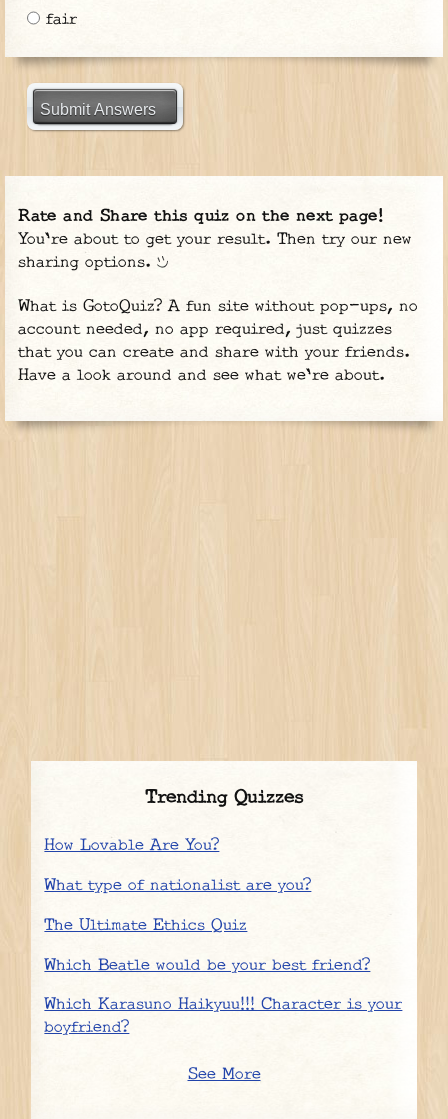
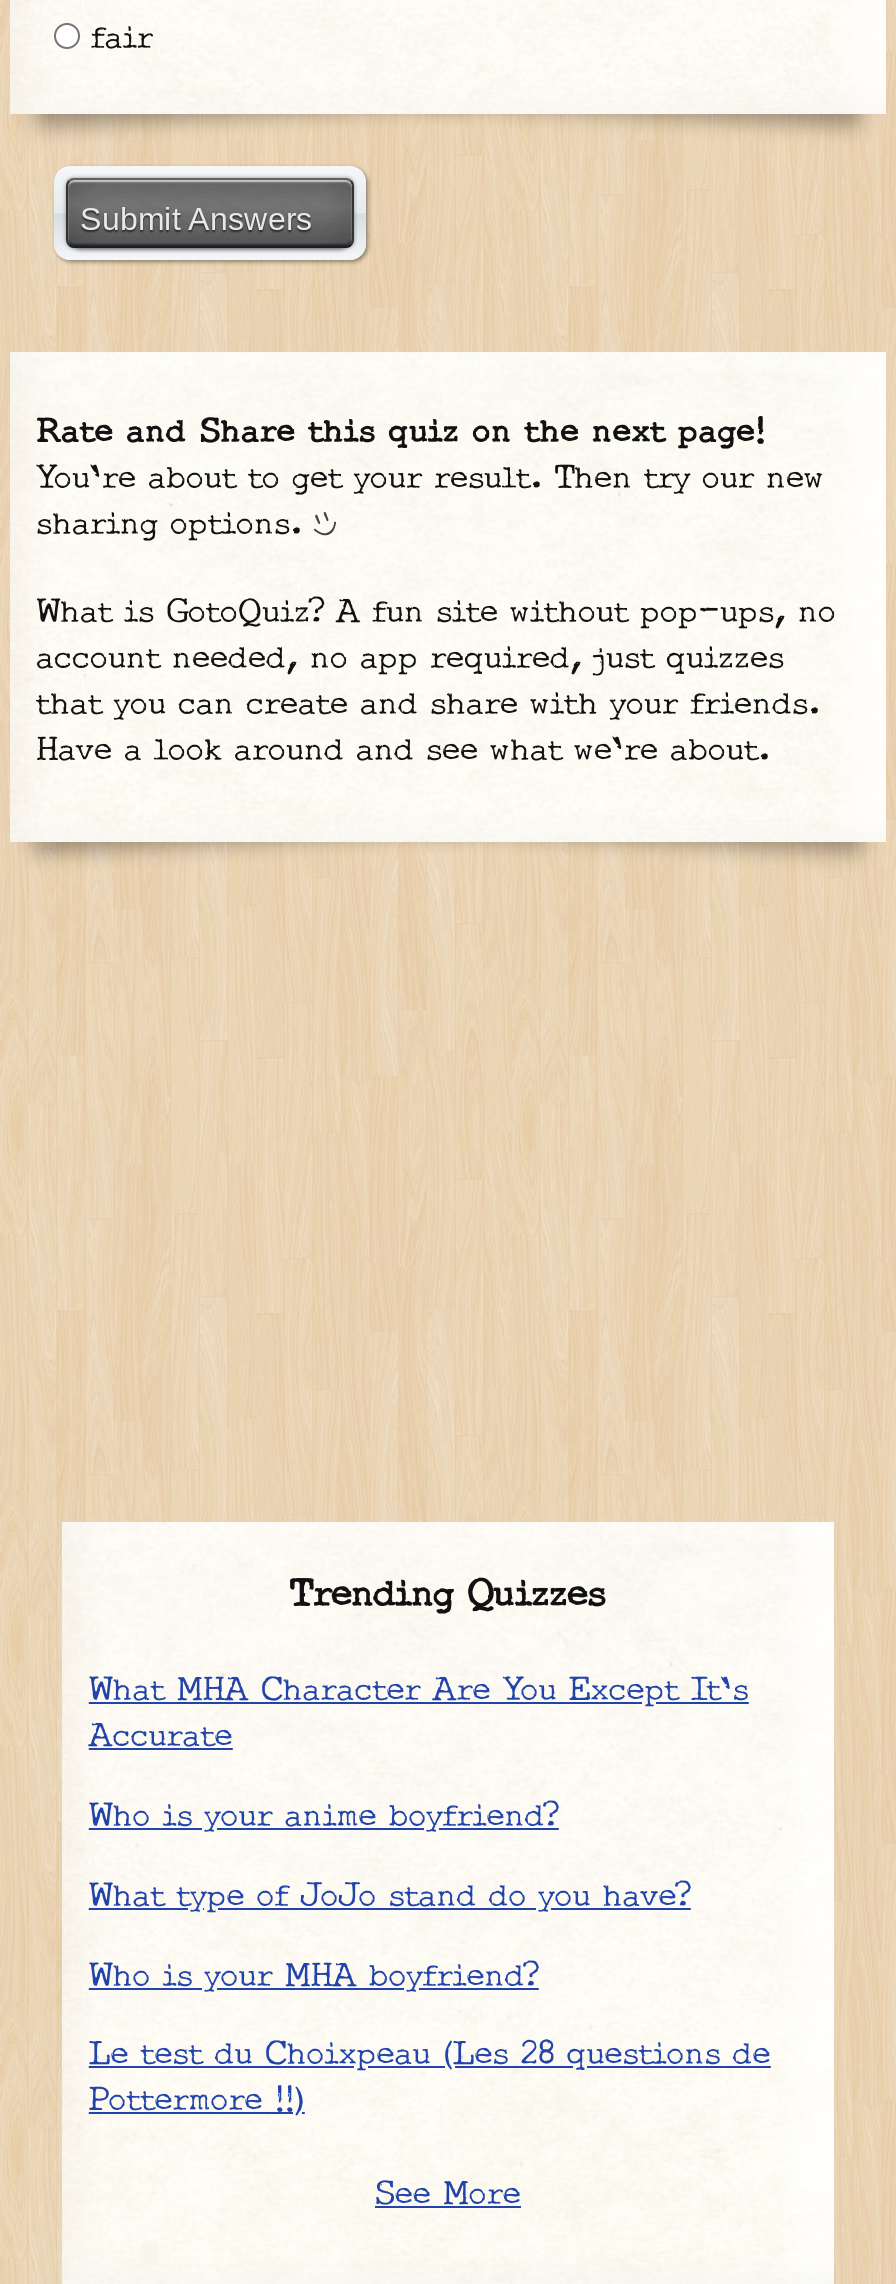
- How Lovable Are You?
+ What MHA Character Are You Except It's
+ Accurate

- What type of nationalist are you?
+ Who is your anime boyfriend?

- The Ultimate Ethics Quiz
+ What type of JoJo stand do you have?

- Which Beatle would be your best friend?
+ Who is your MHA boyfriend?

- Which Karasuno Haikyuu!!! Character is your
- boyfriend?
+ Le test du Choixpeau (Les 28 questions de
+ Pottermore !!)
